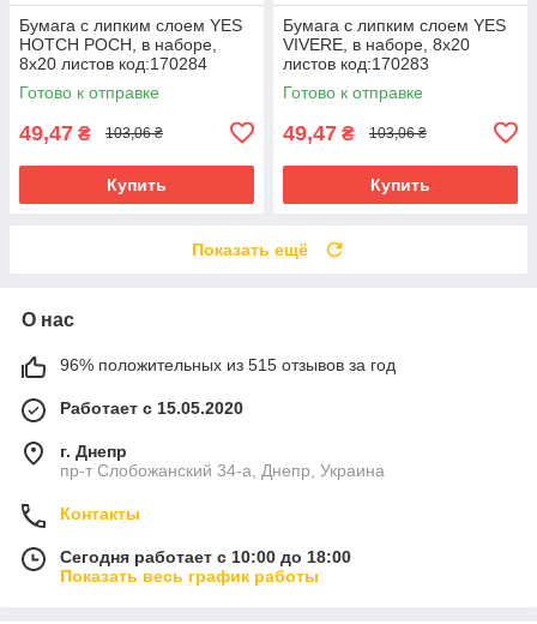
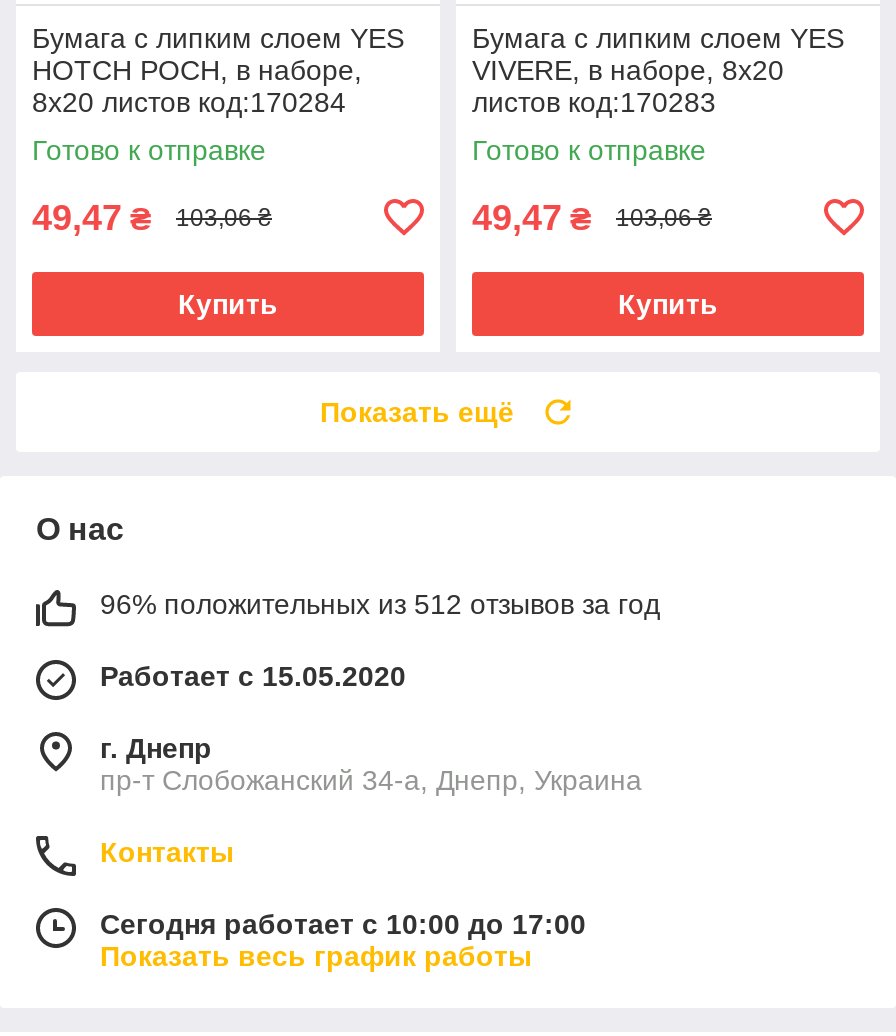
- 96% положительных из 515 отзывов за год
+ 96% положительных из 512 отзывов за год

- Сегодня работает с 10:00 до 18:00
+ Сегодня работает с 10:00 до 17:00
